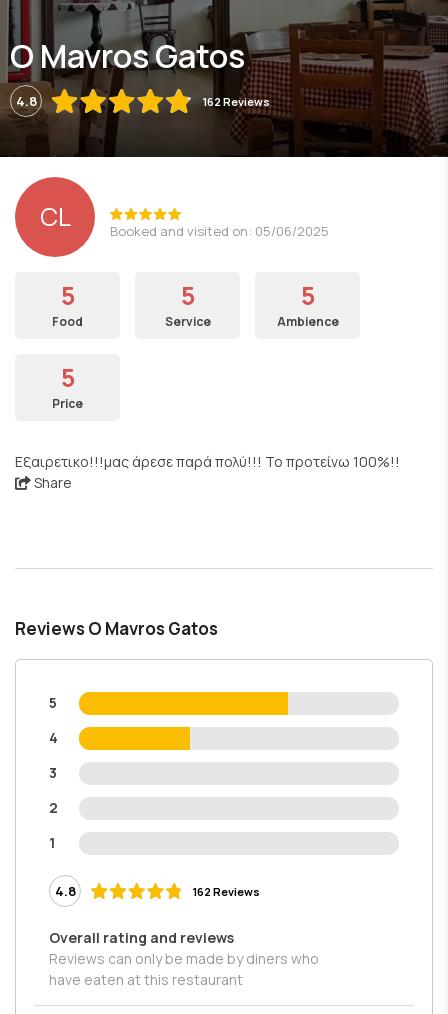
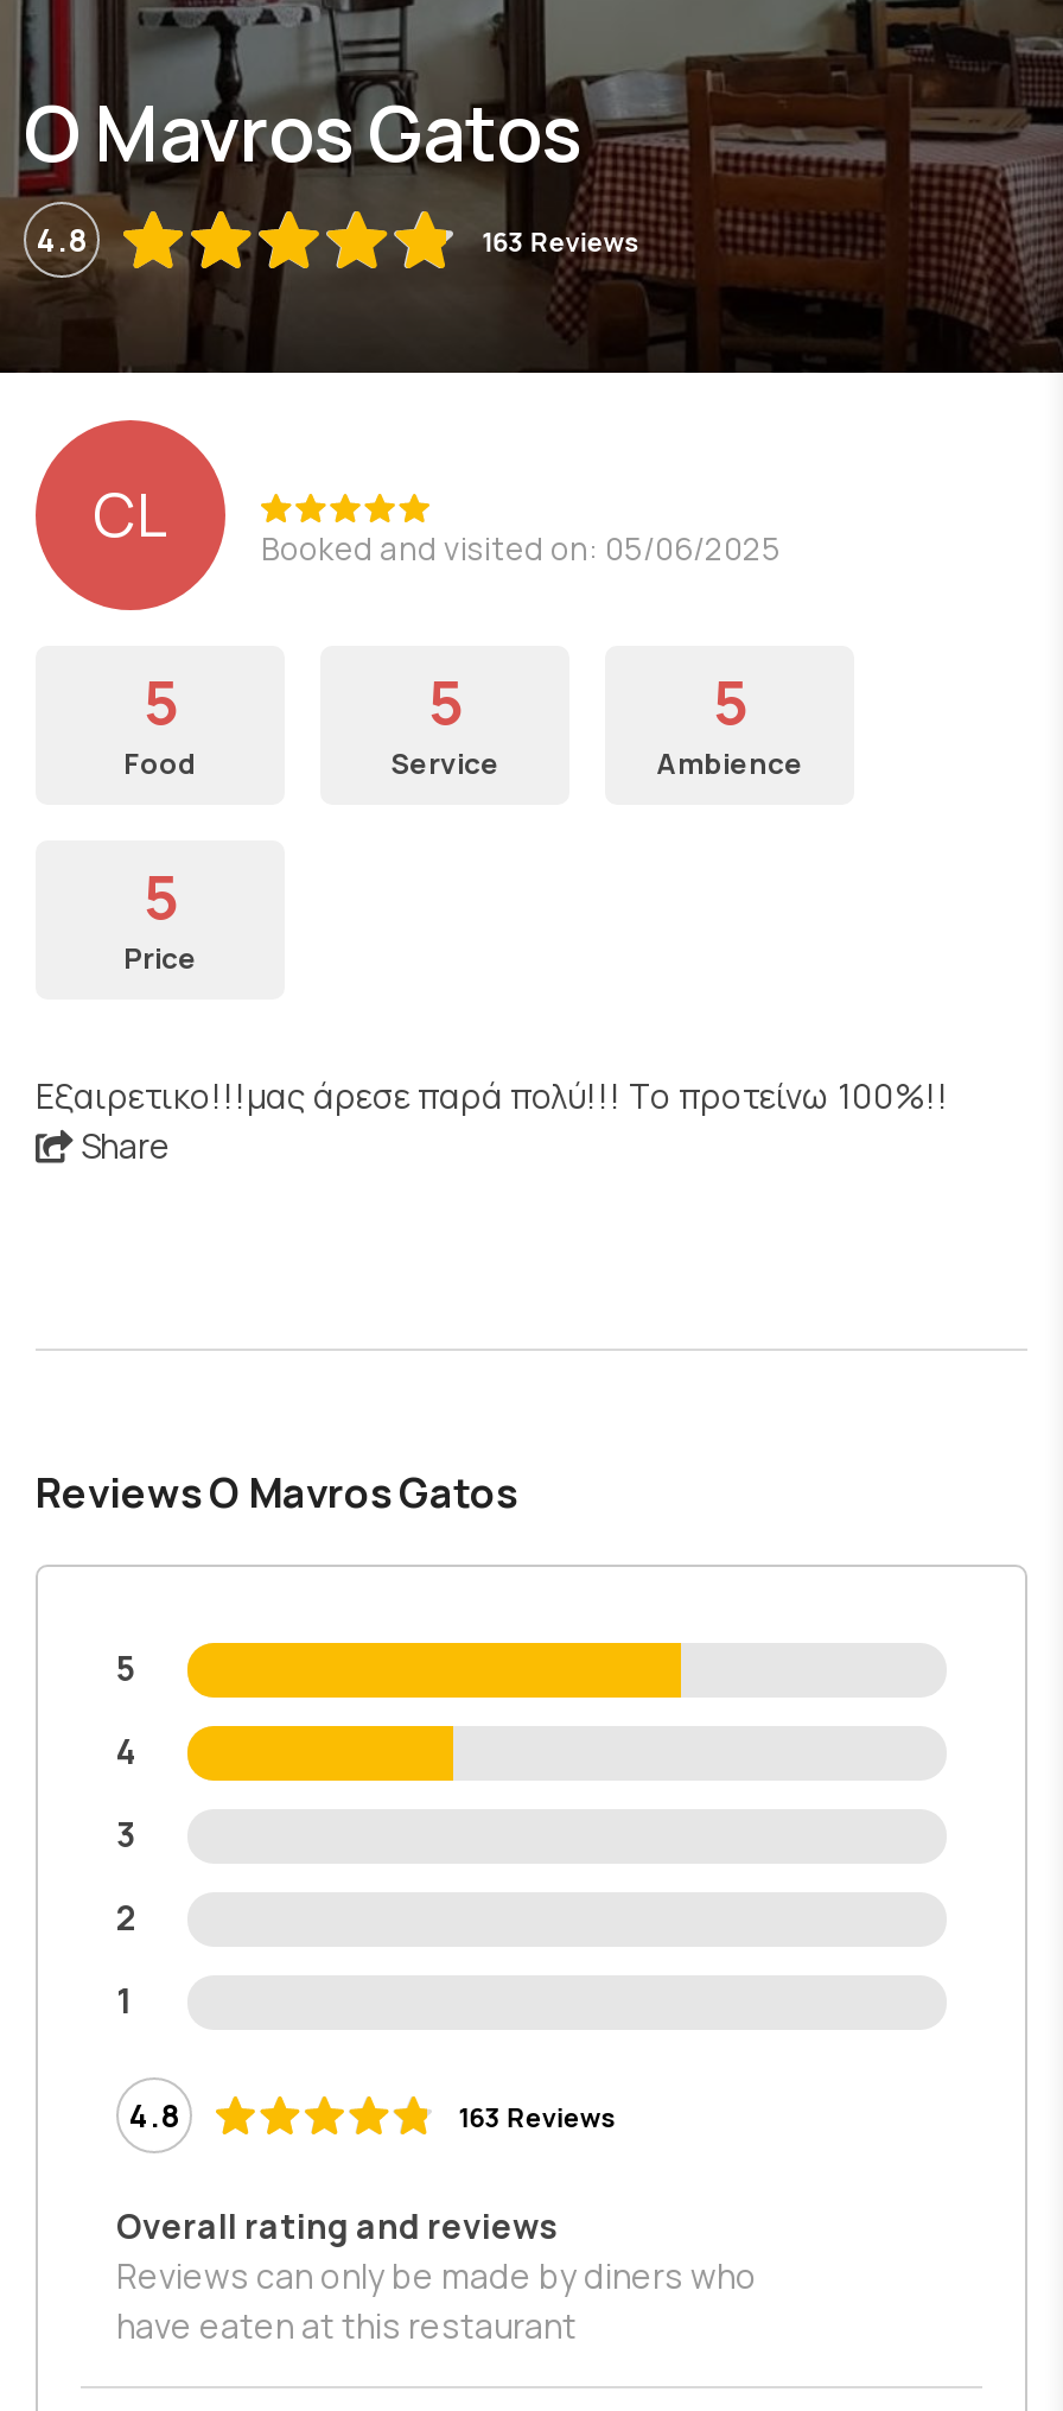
- 162 Reviews
+ 163 Reviews

- 162 Reviews
+ 163 Reviews
